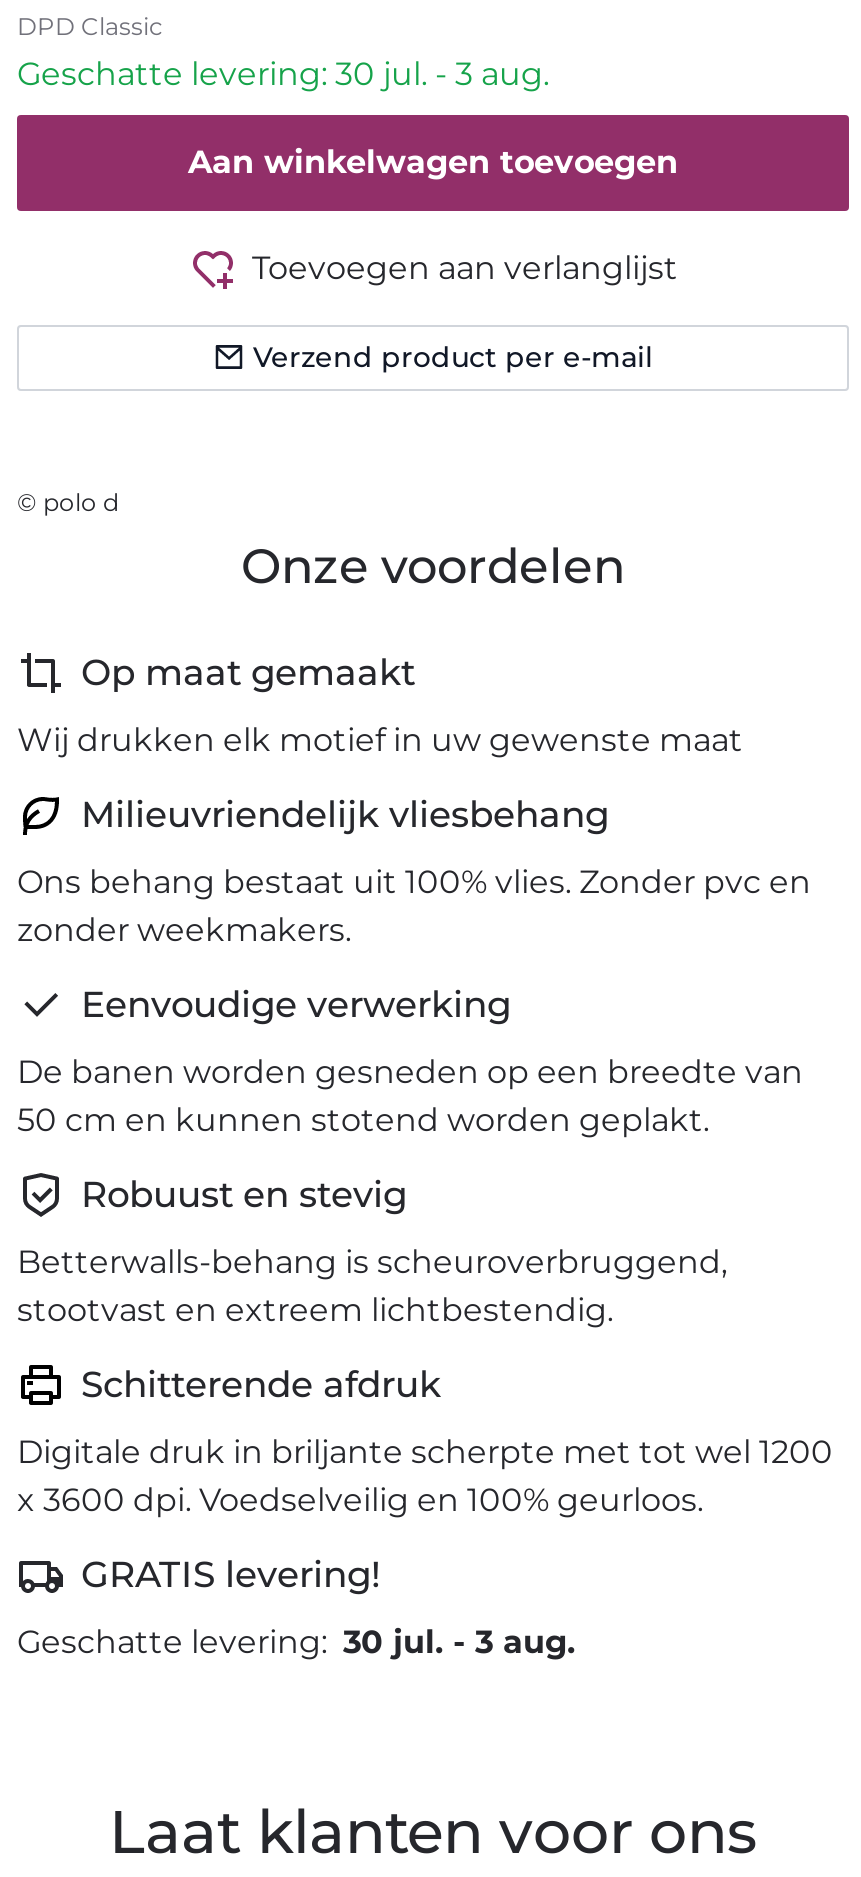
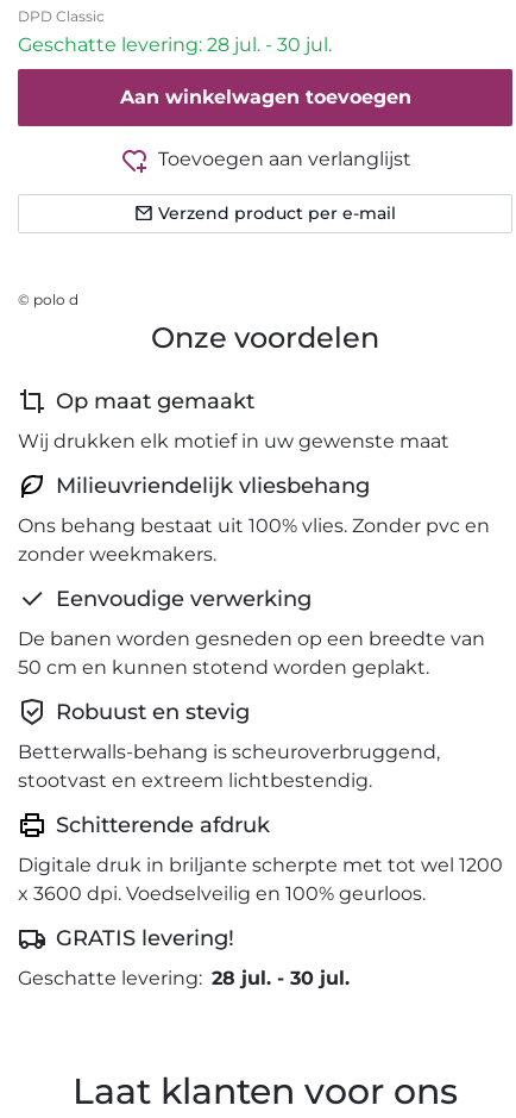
- Geschatte levering: 30 jul. - 3 aug.
+ Geschatte levering: 28 jul. - 30 jul.

- Geschatte levering: 30 jul. - 3 aug.
+ Geschatte levering: 28 jul. - 30 jul.
